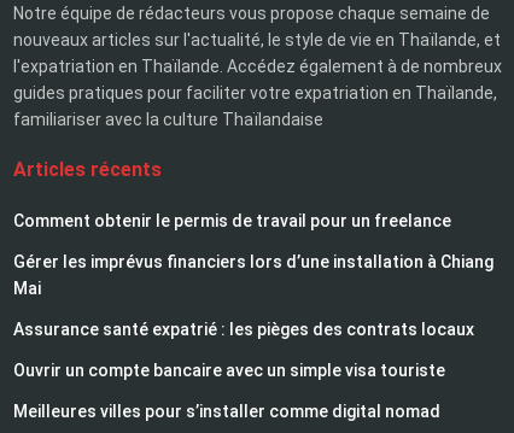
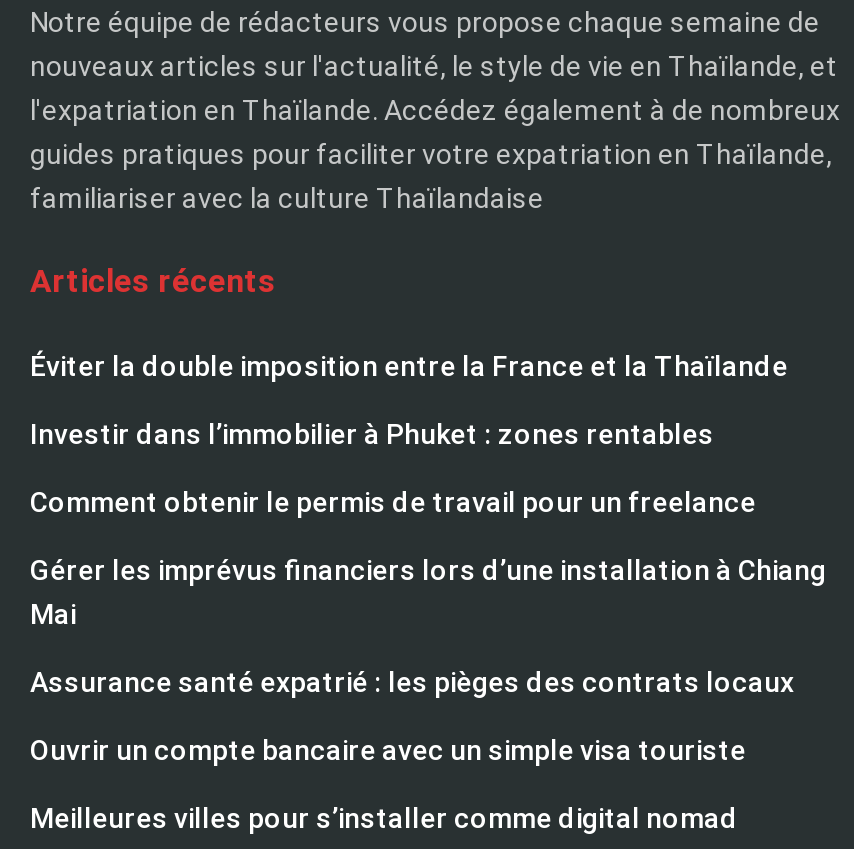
+ Éviter la double imposition entre la France et la Thaïlande
+ Investir dans l’immobilier à Phuket : zones rentables
